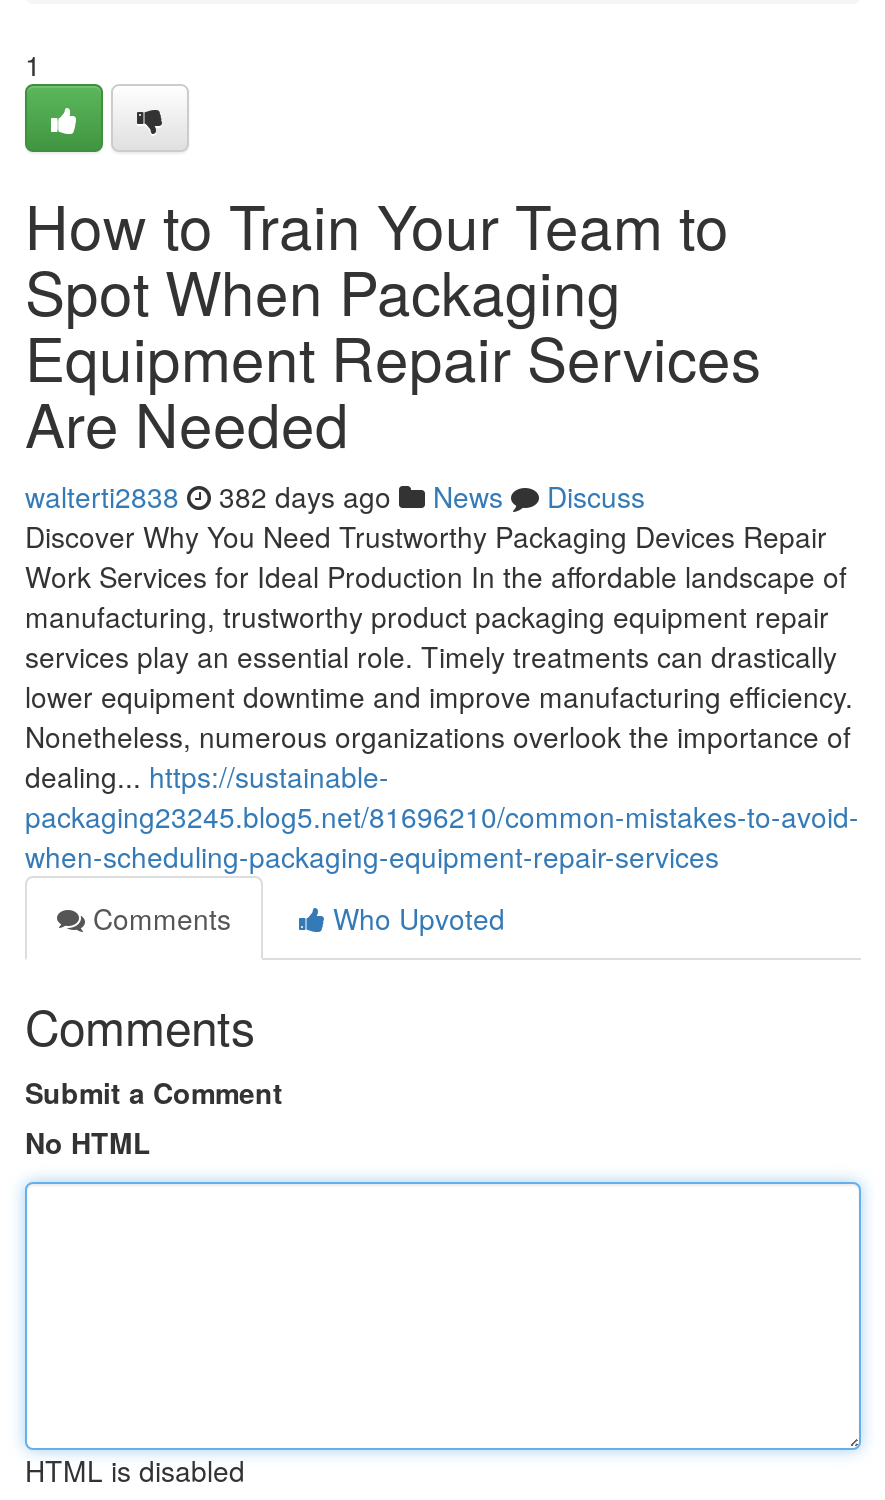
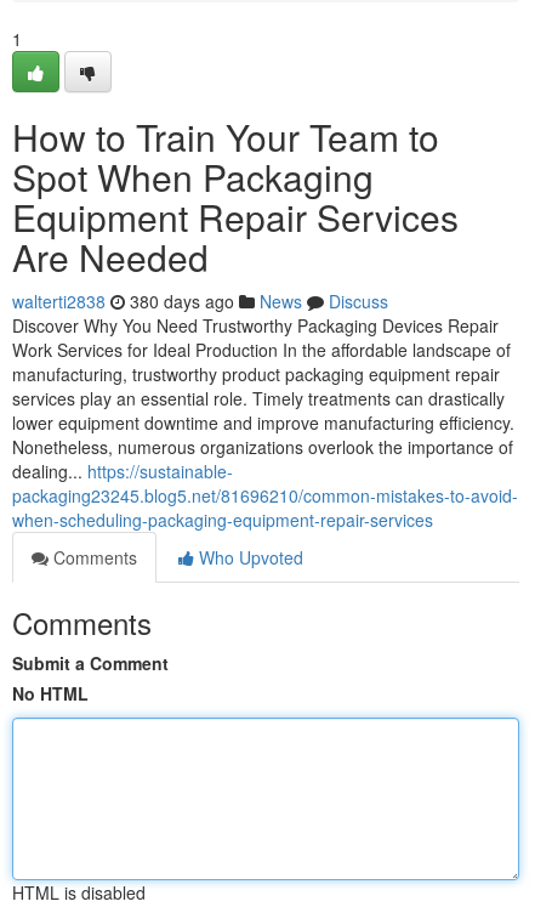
- walterti2838 382 days ago News Discuss
+ walterti2838 380 days ago News Discuss
